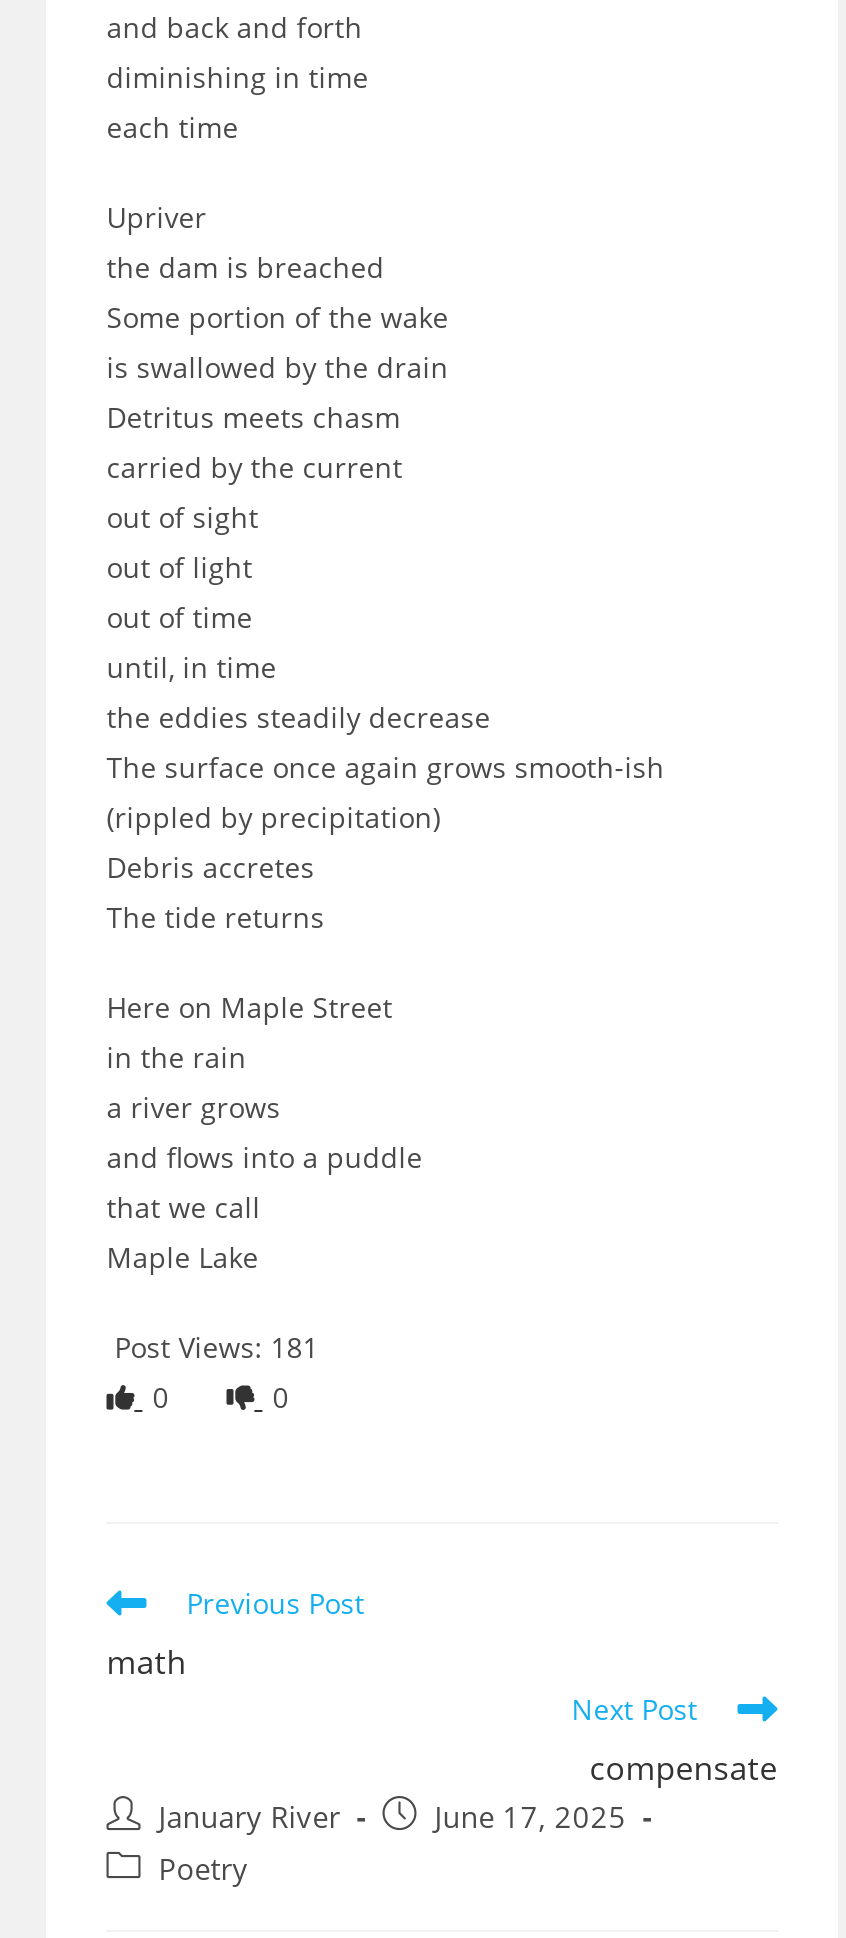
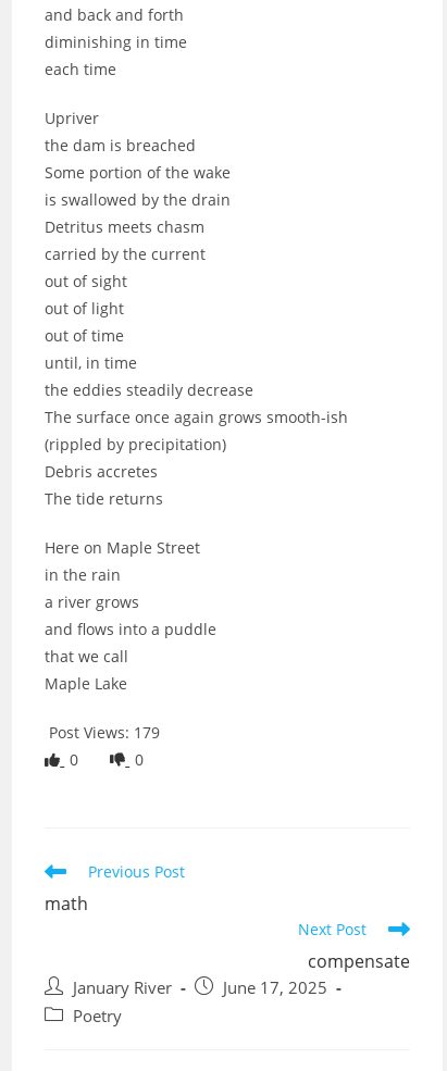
- Post Views: 181
+ Post Views: 179
